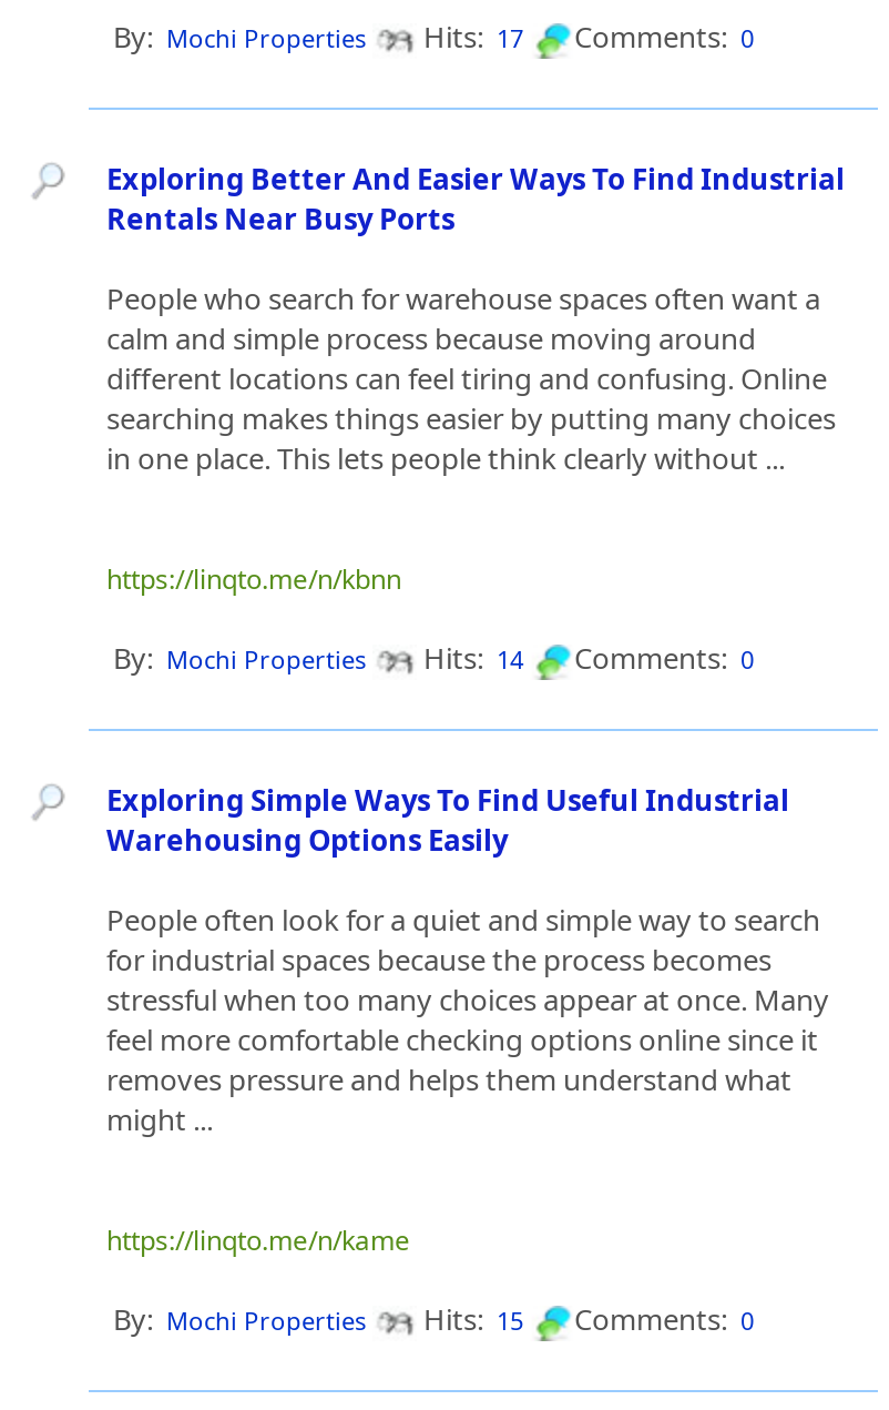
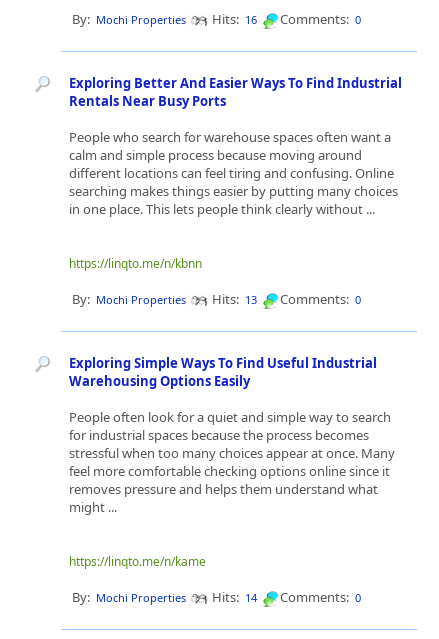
- By: Mochi Properties Hits: 17 Comments: 0
+ By: Mochi Properties Hits: 16 Comments: 0

- By: Mochi Properties Hits: 14 Comments: 0
+ By: Mochi Properties Hits: 13 Comments: 0

- By: Mochi Properties Hits: 15 Comments: 0
+ By: Mochi Properties Hits: 14 Comments: 0
